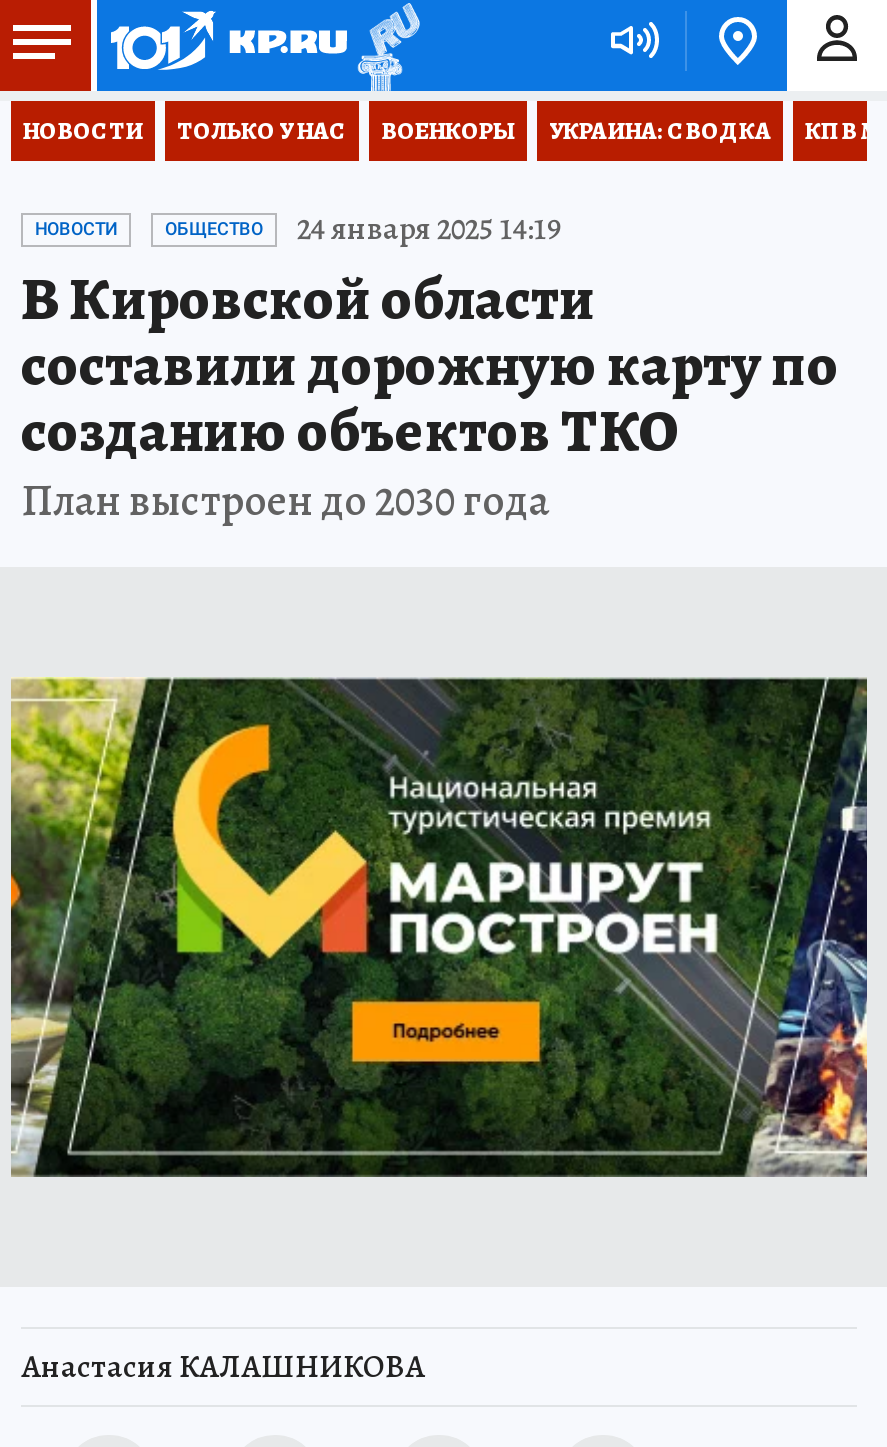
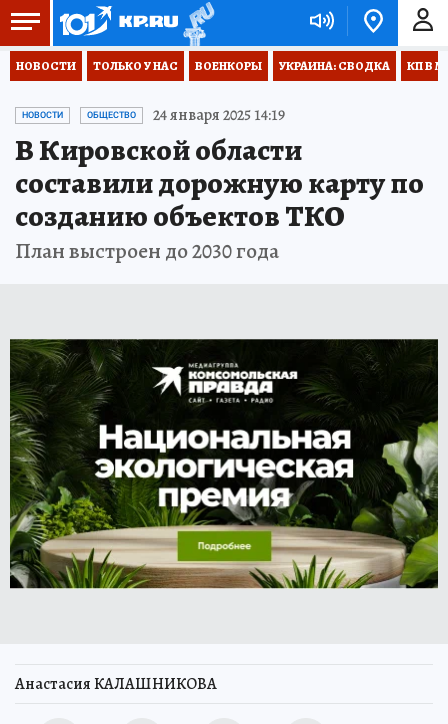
- [image]
+ [image]
